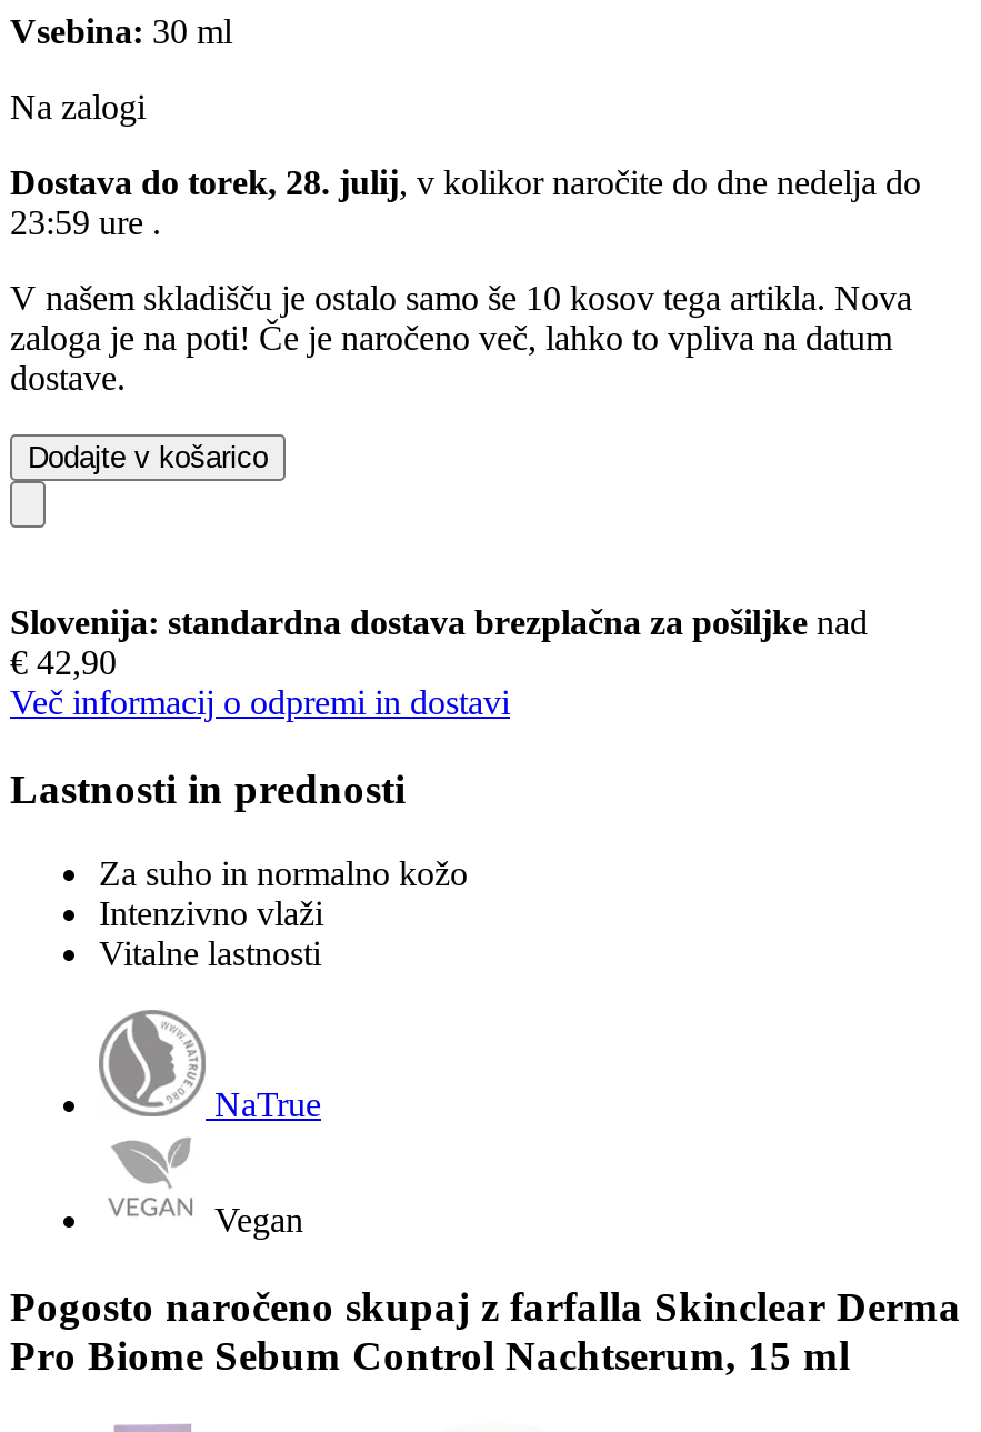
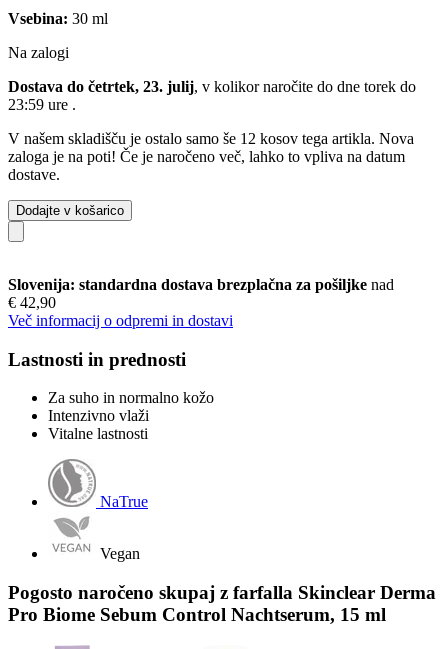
- Dostava do torek, 28. julij, v kolikor naročite do dne nedelja do
+ Dostava do četrtek, 23. julij, v kolikor naročite do dne torek do

- V našem skladišču je ostalo samo še 10 kosov tega artikla. Nova
+ V našem skladišču je ostalo samo še 12 kosov tega artikla. Nova
